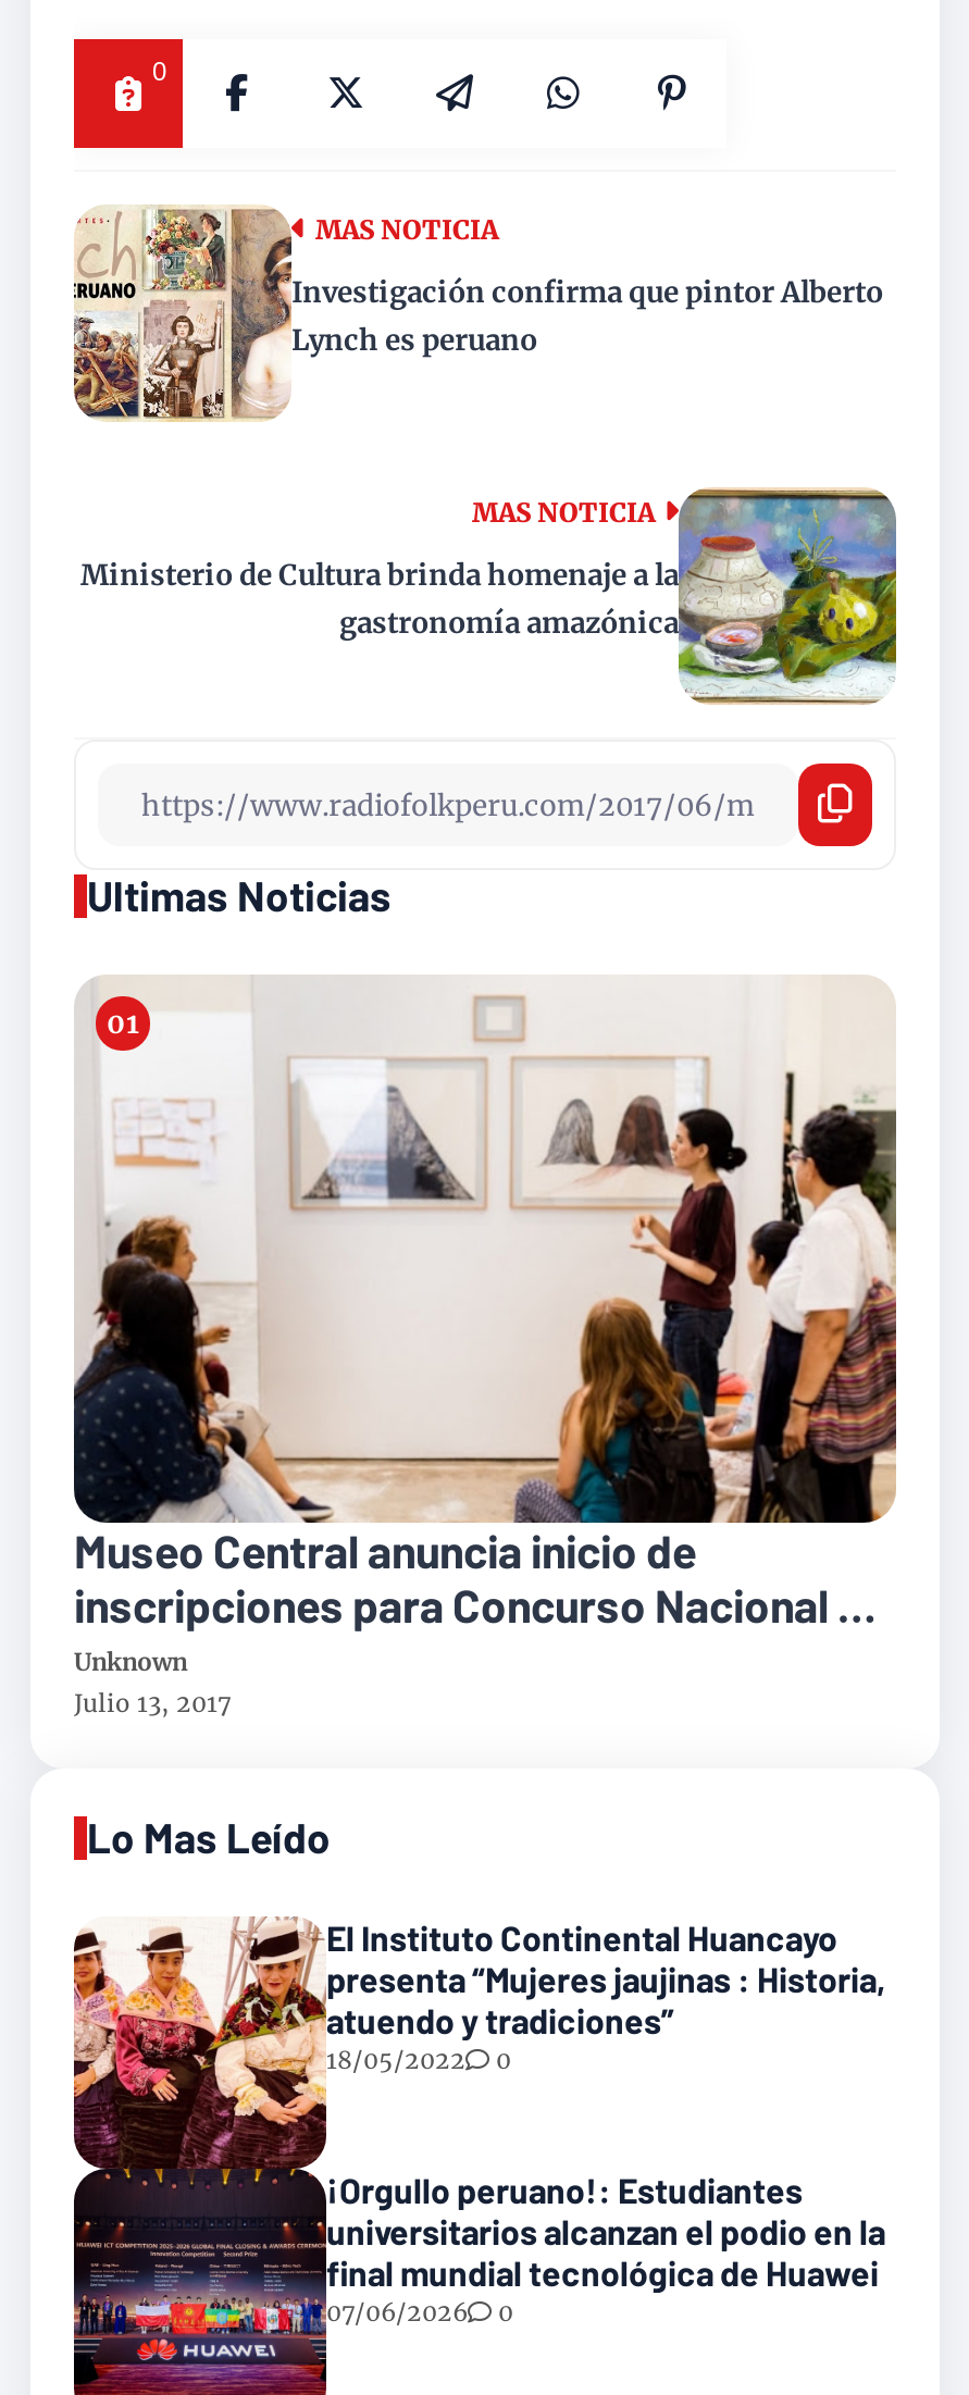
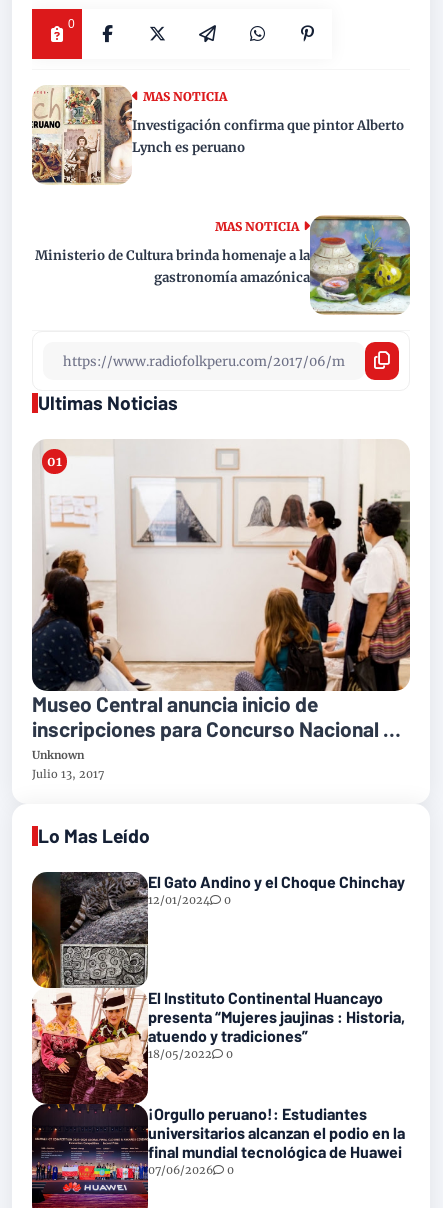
+ El Gato Andino y el Choque Chinchay
+ 12/01/2024
+ 0

- [image]
+ [image]
